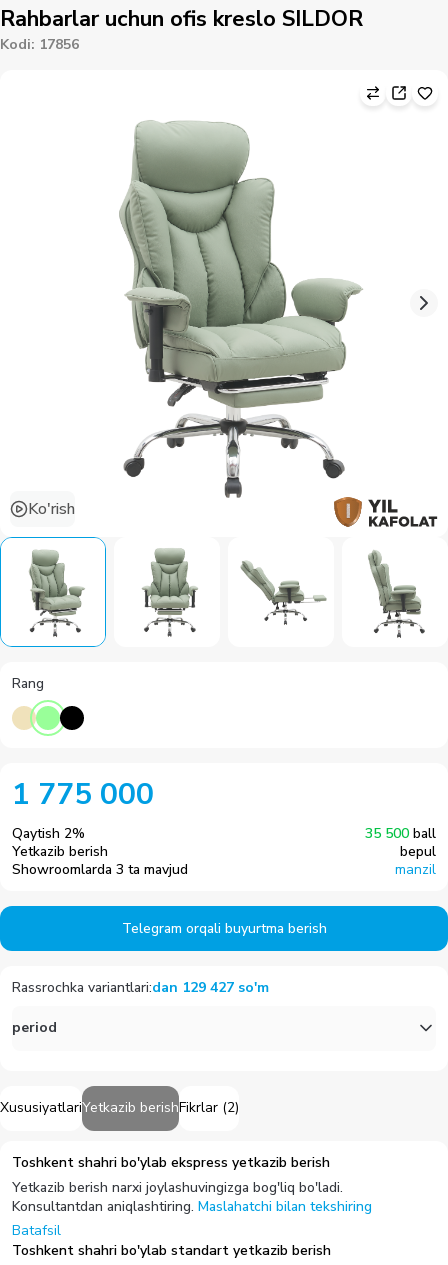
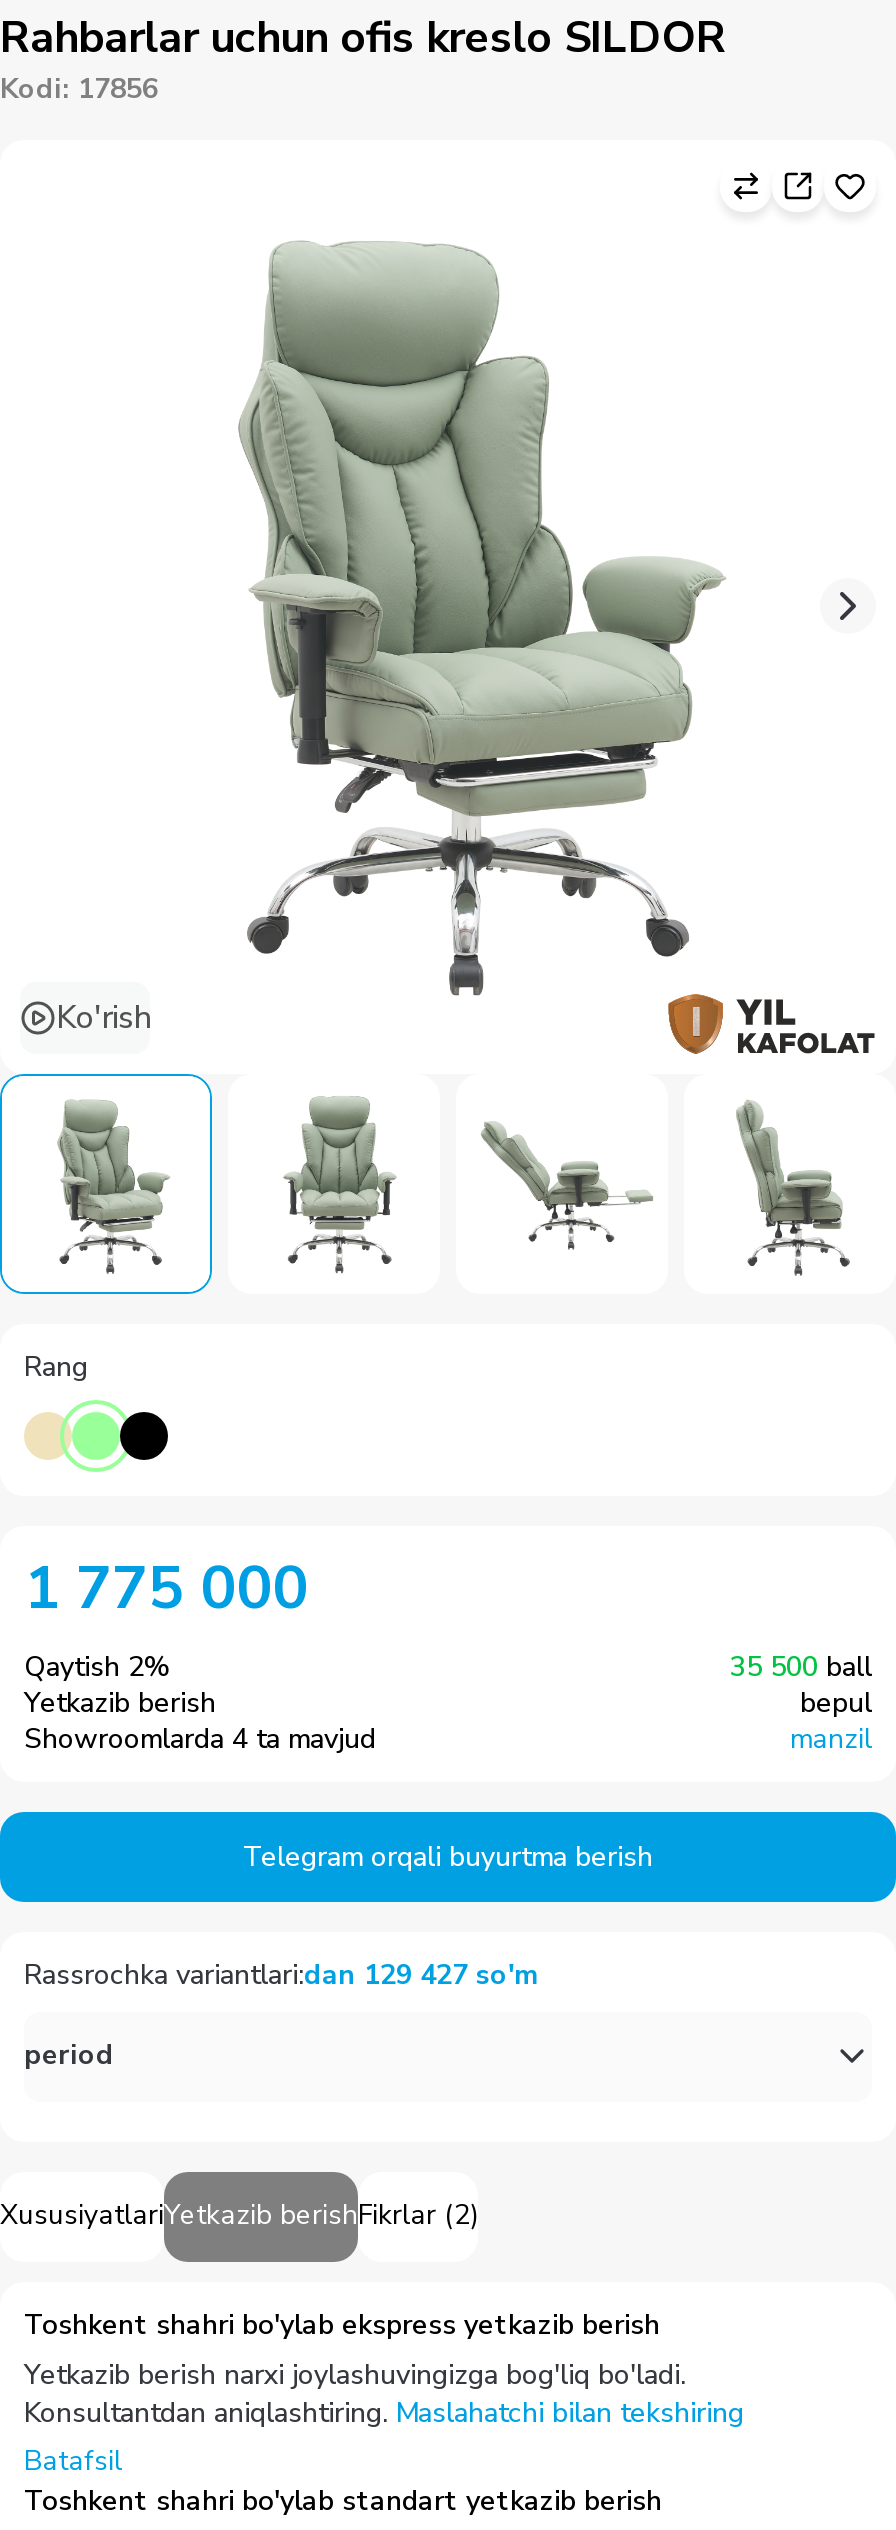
- Showroomlarda 3 ta mavjud
+ Showroomlarda 4 ta mavjud
